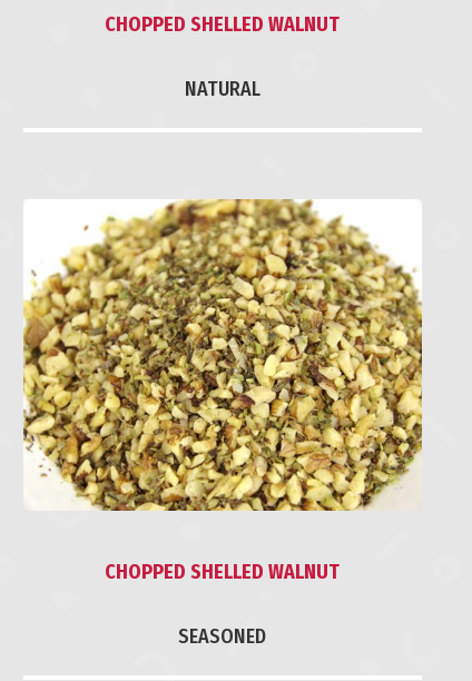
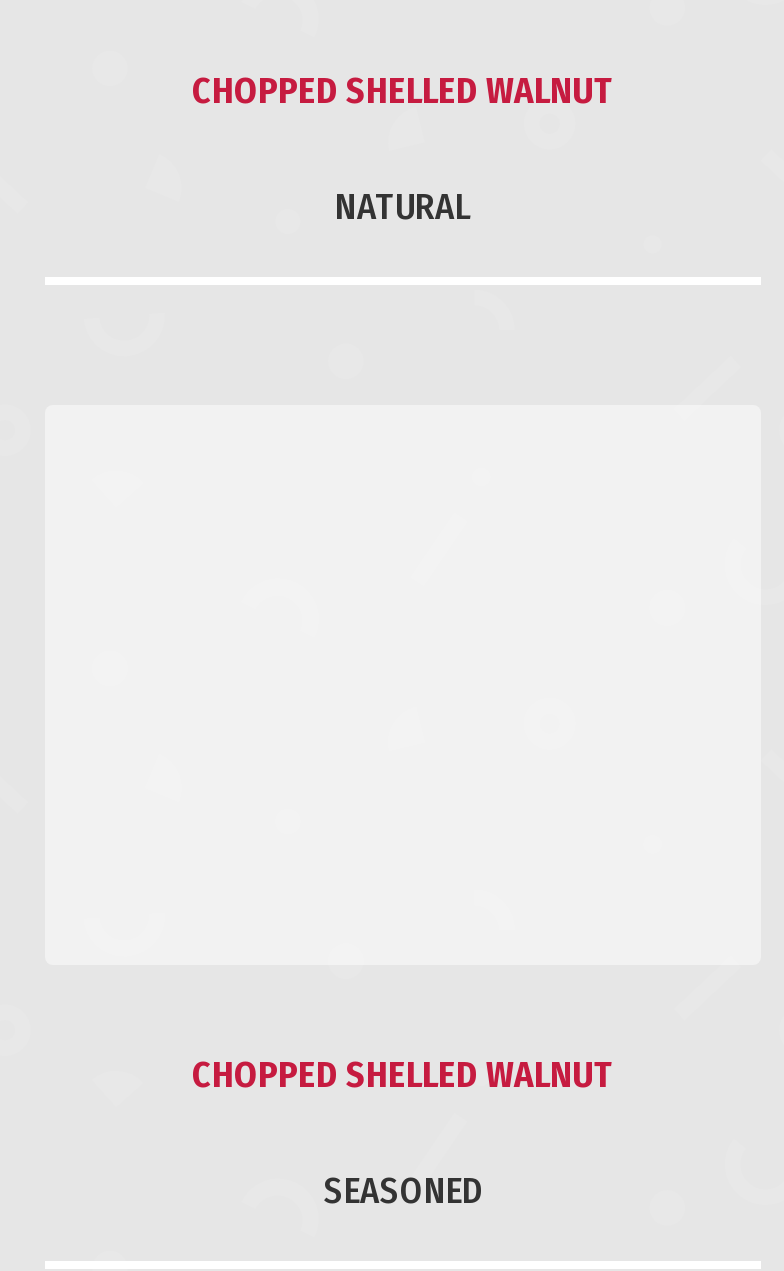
- [image]
